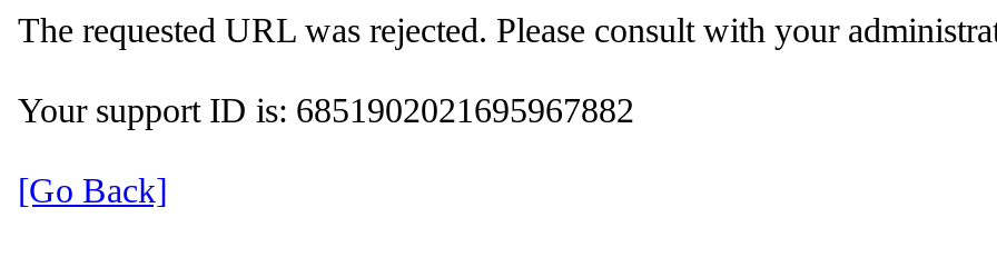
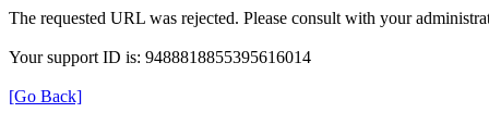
- Your support ID is: 6851902021695967882
+ Your support ID is: 9488818855395616014
